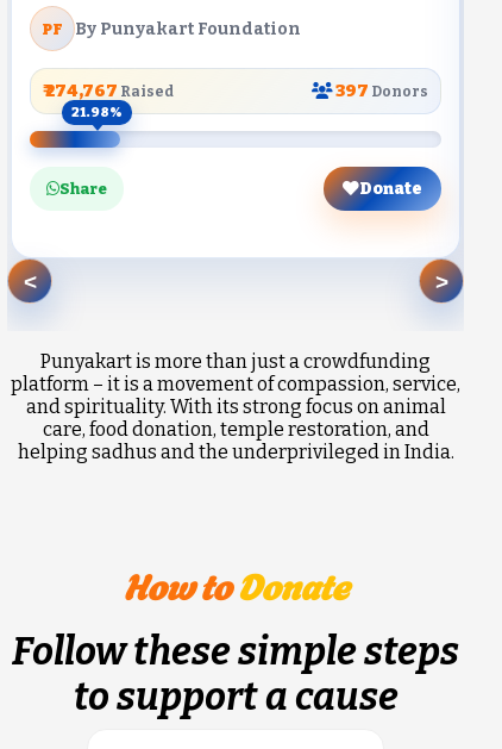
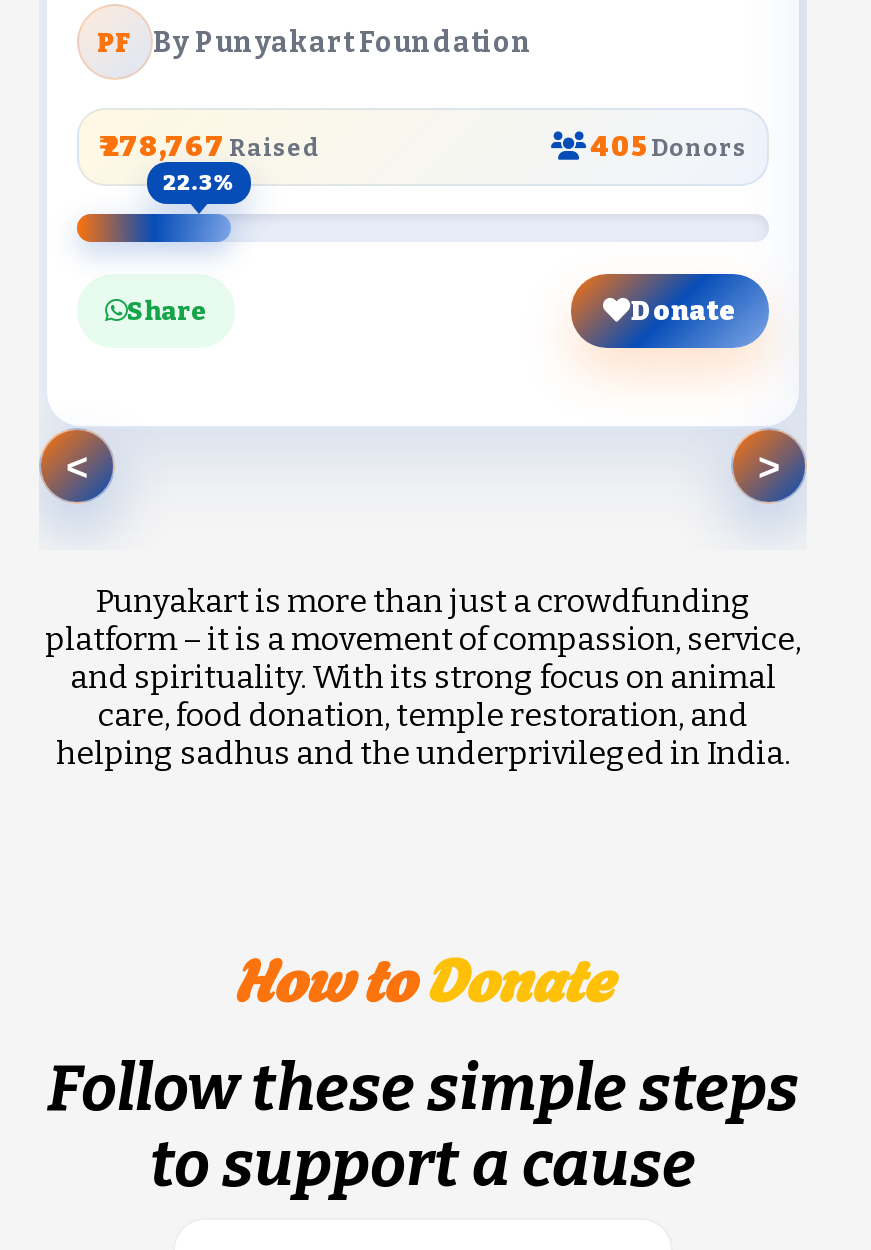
- ₹ 274,767 Raised
+ ₹ 278,767 Raised

- 397 Donors
+ 405 Donors

- 21.98%
+ 22.3%
